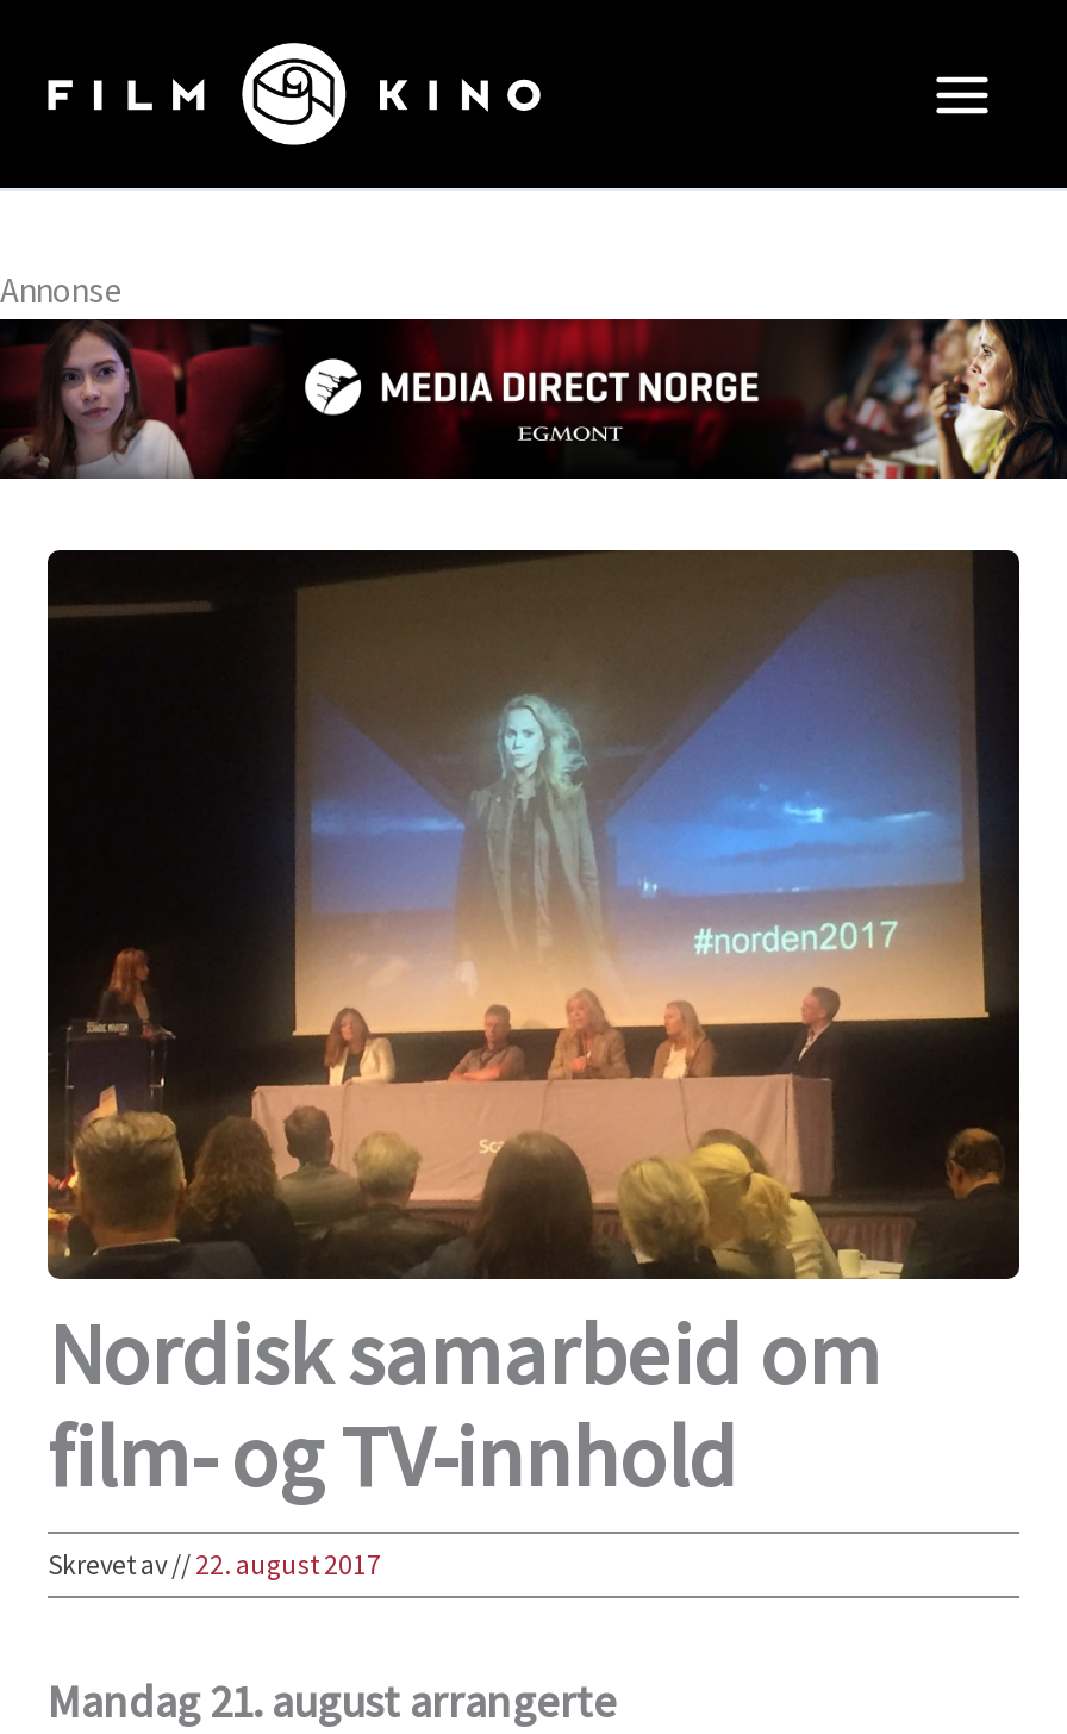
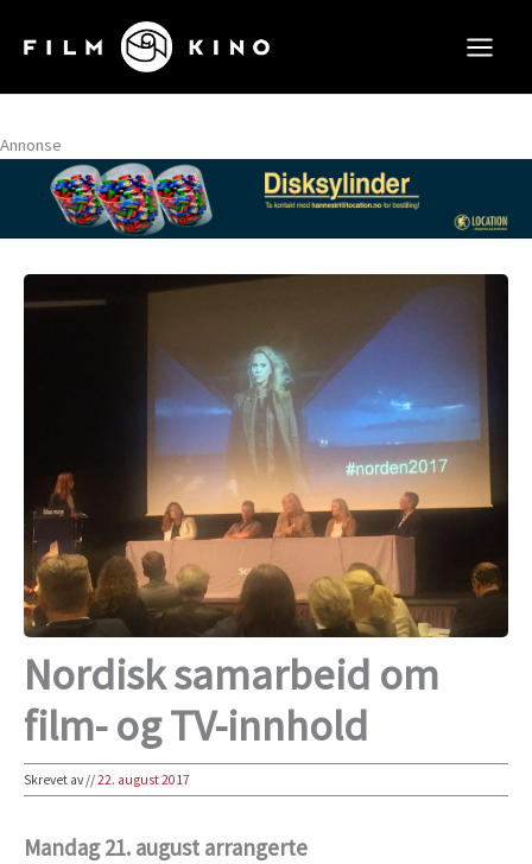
- [image]
+ [image]
